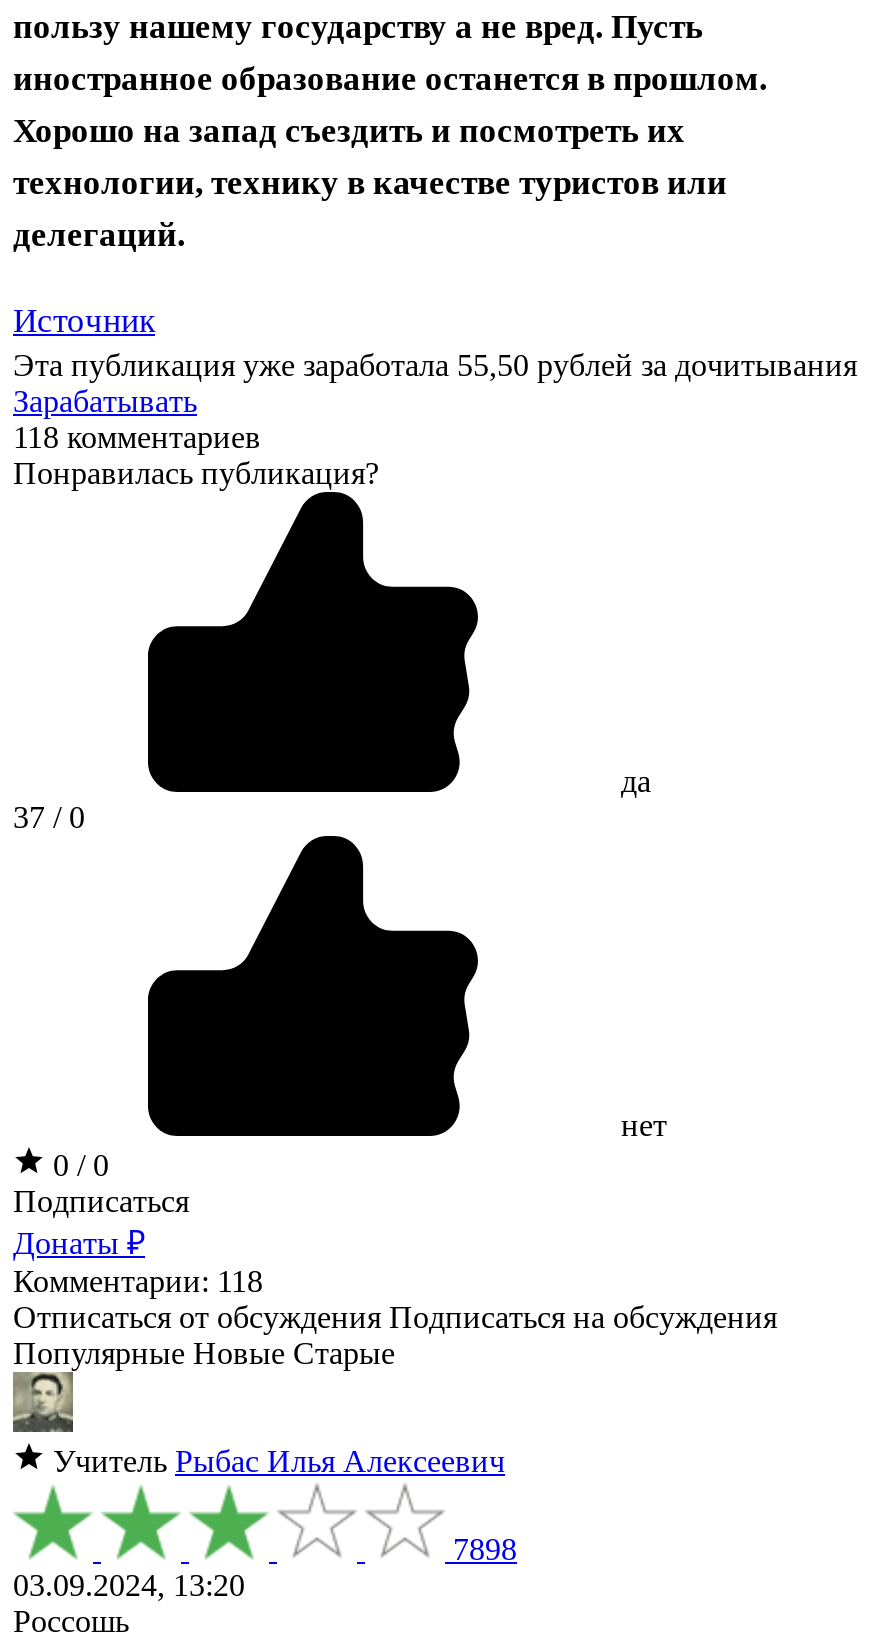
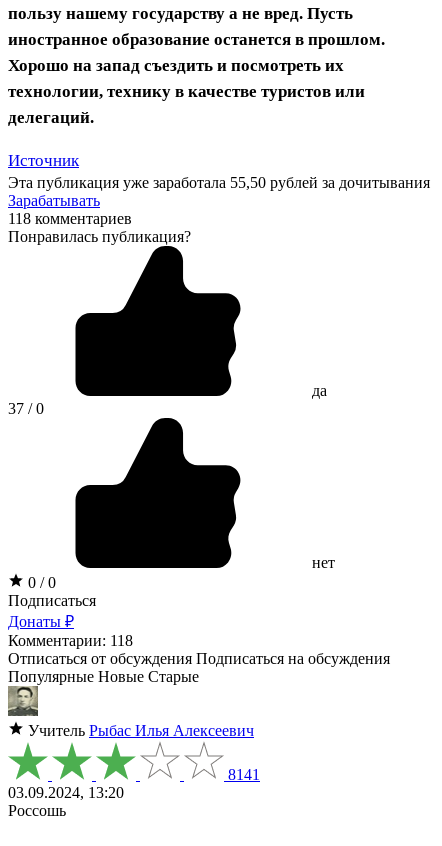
- 7898
+ 8141
